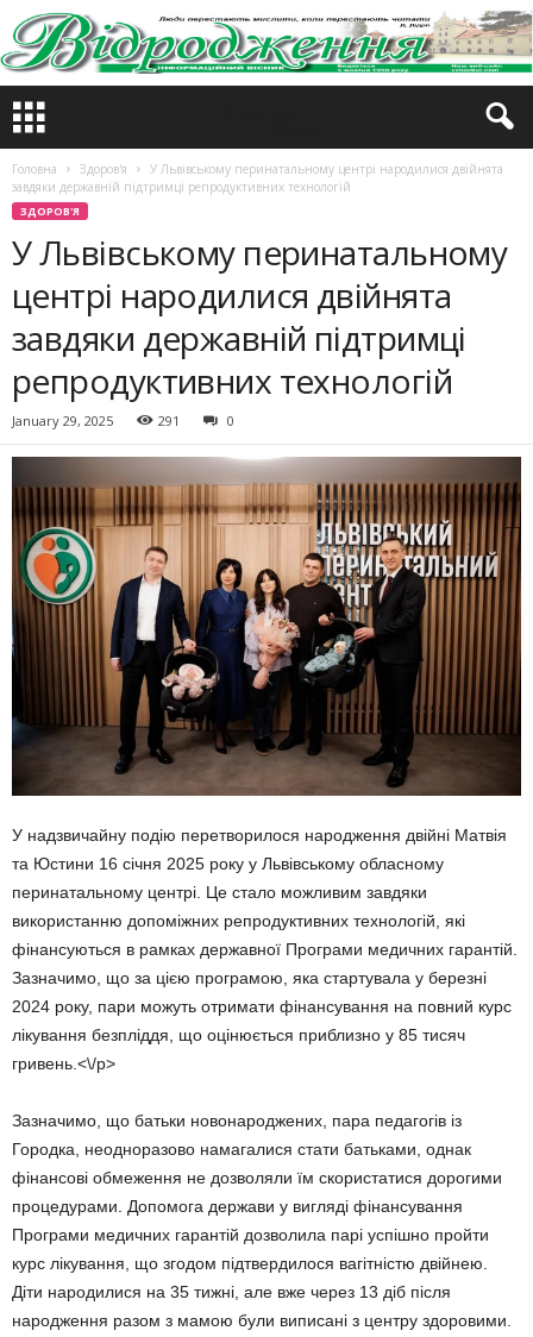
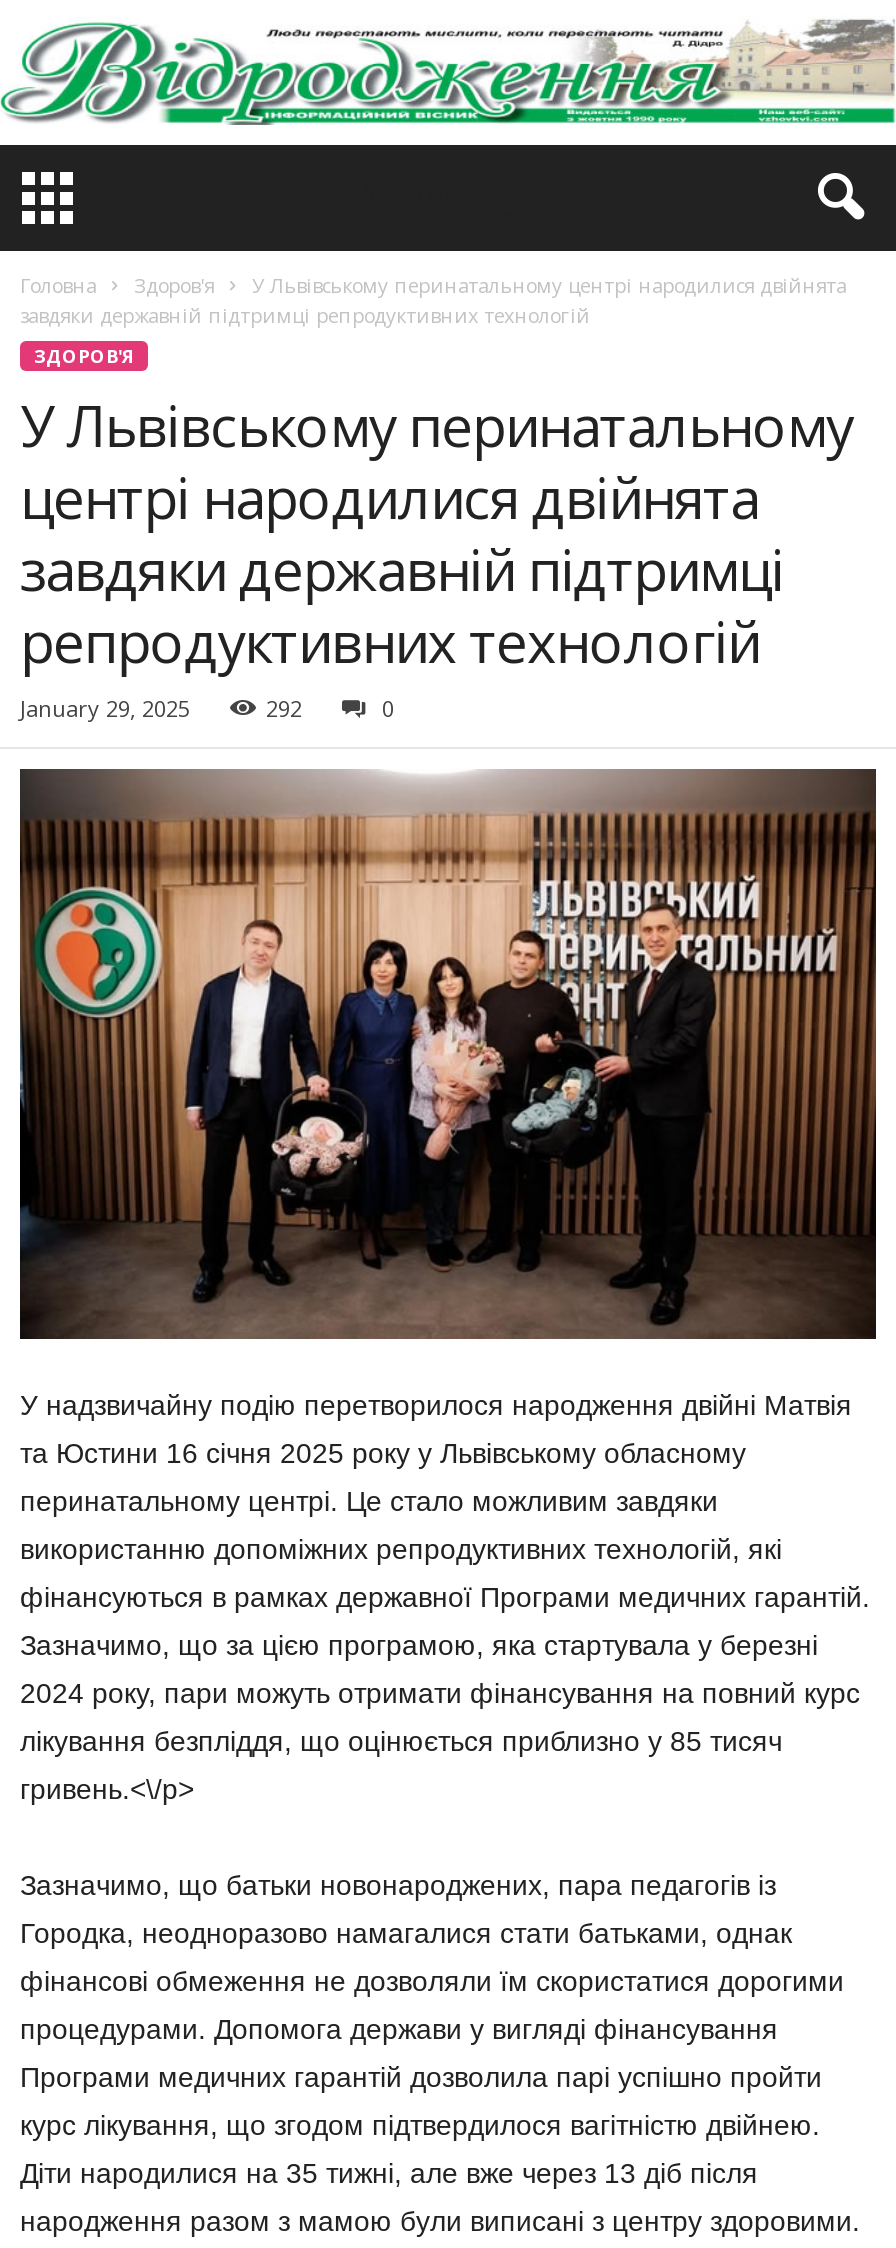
- 291
+ 292
